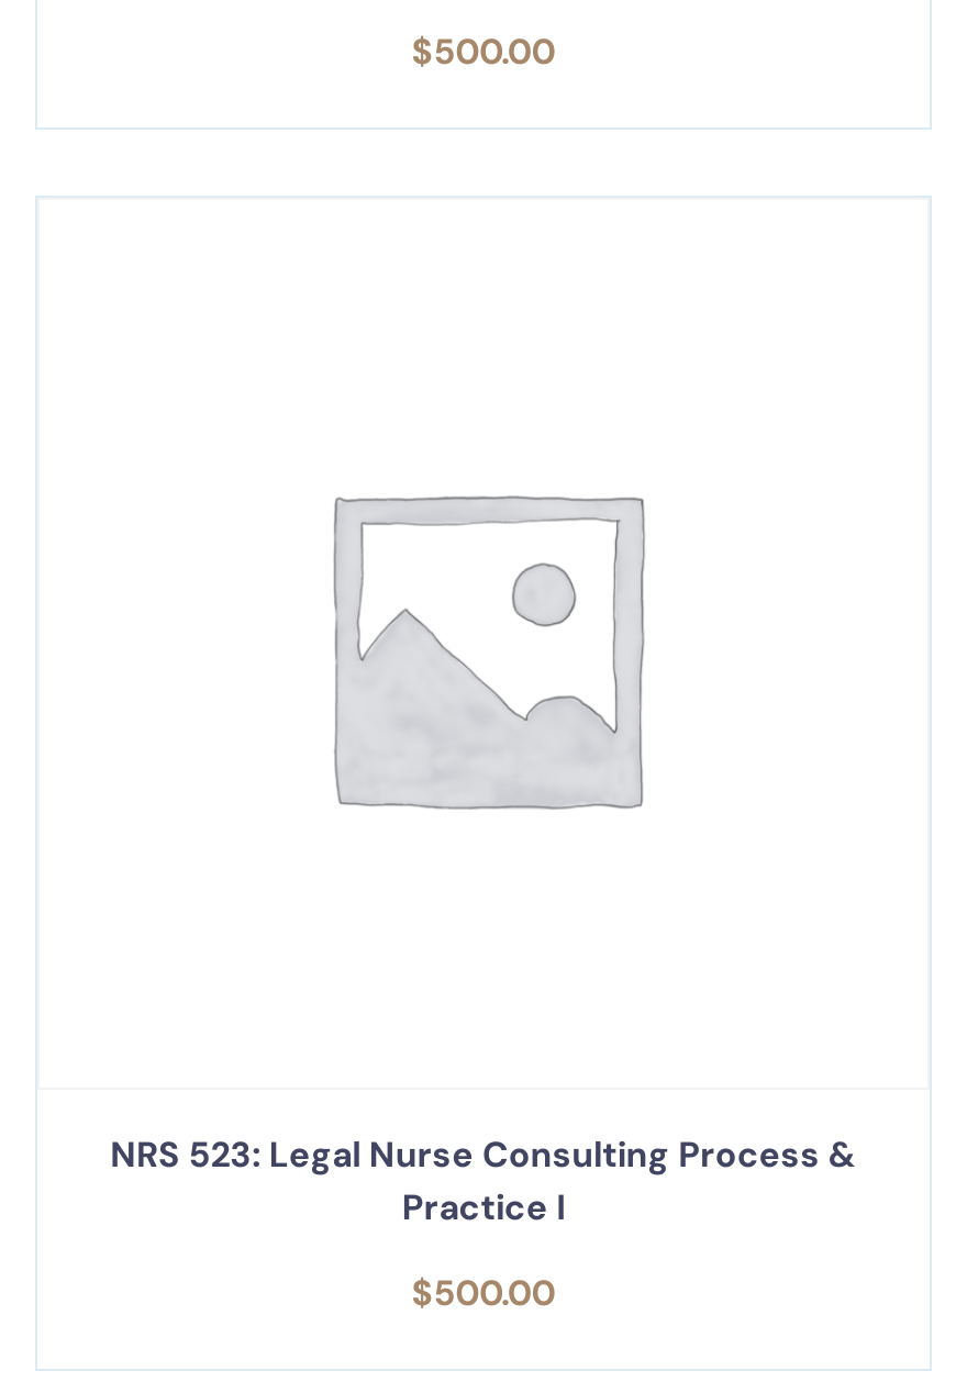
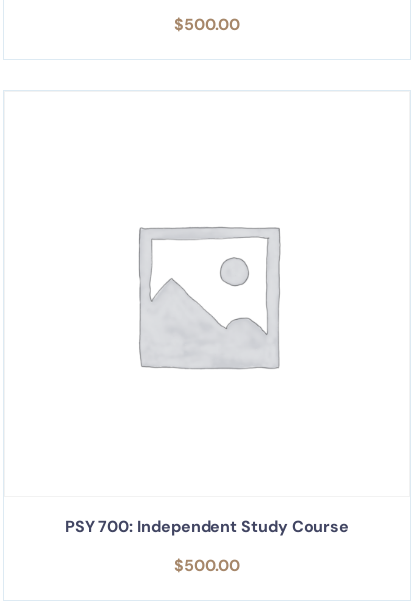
- NRS 523: Legal Nurse Consulting Process &
- Practice I
+ PSY 700: Independent Study Course
